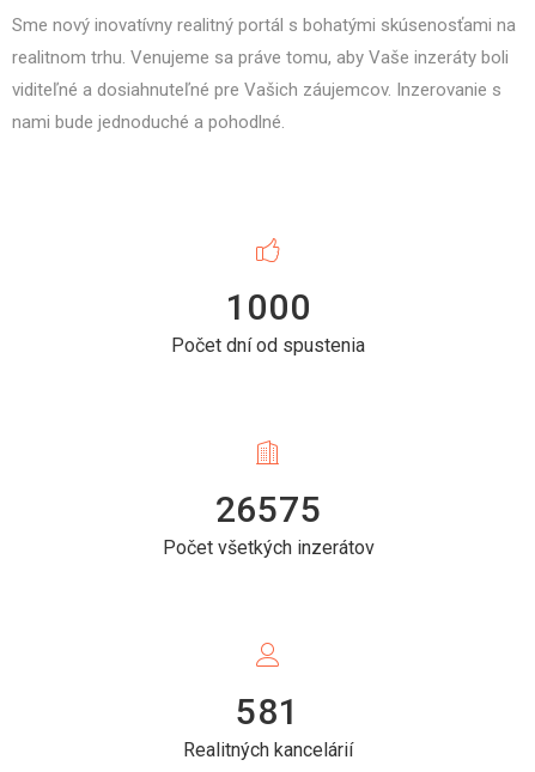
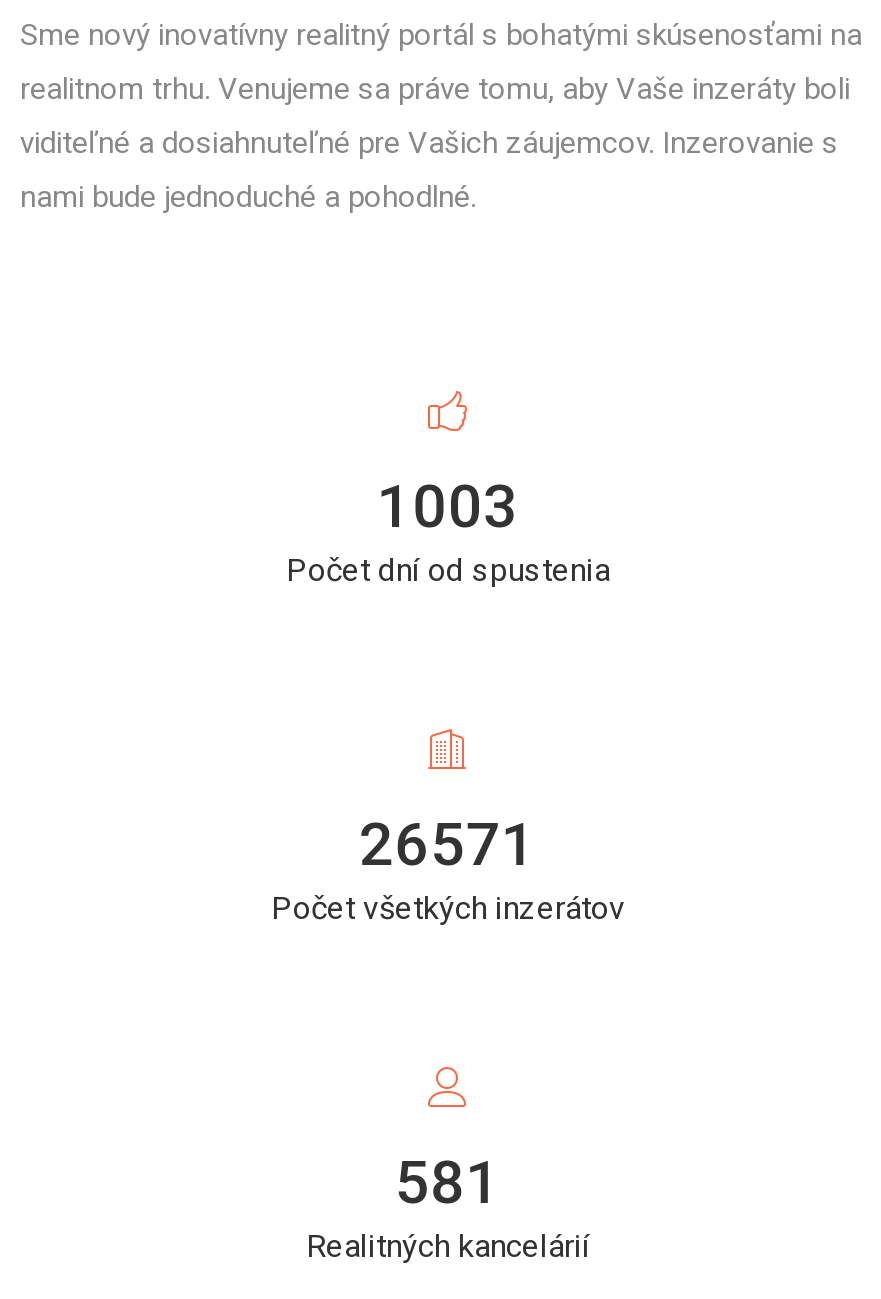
- 1000
+ 1003

- 26575
+ 26571
